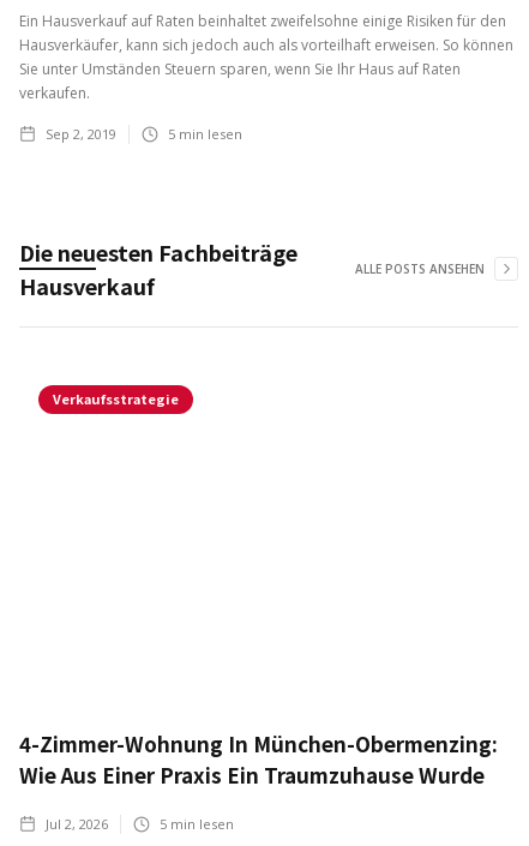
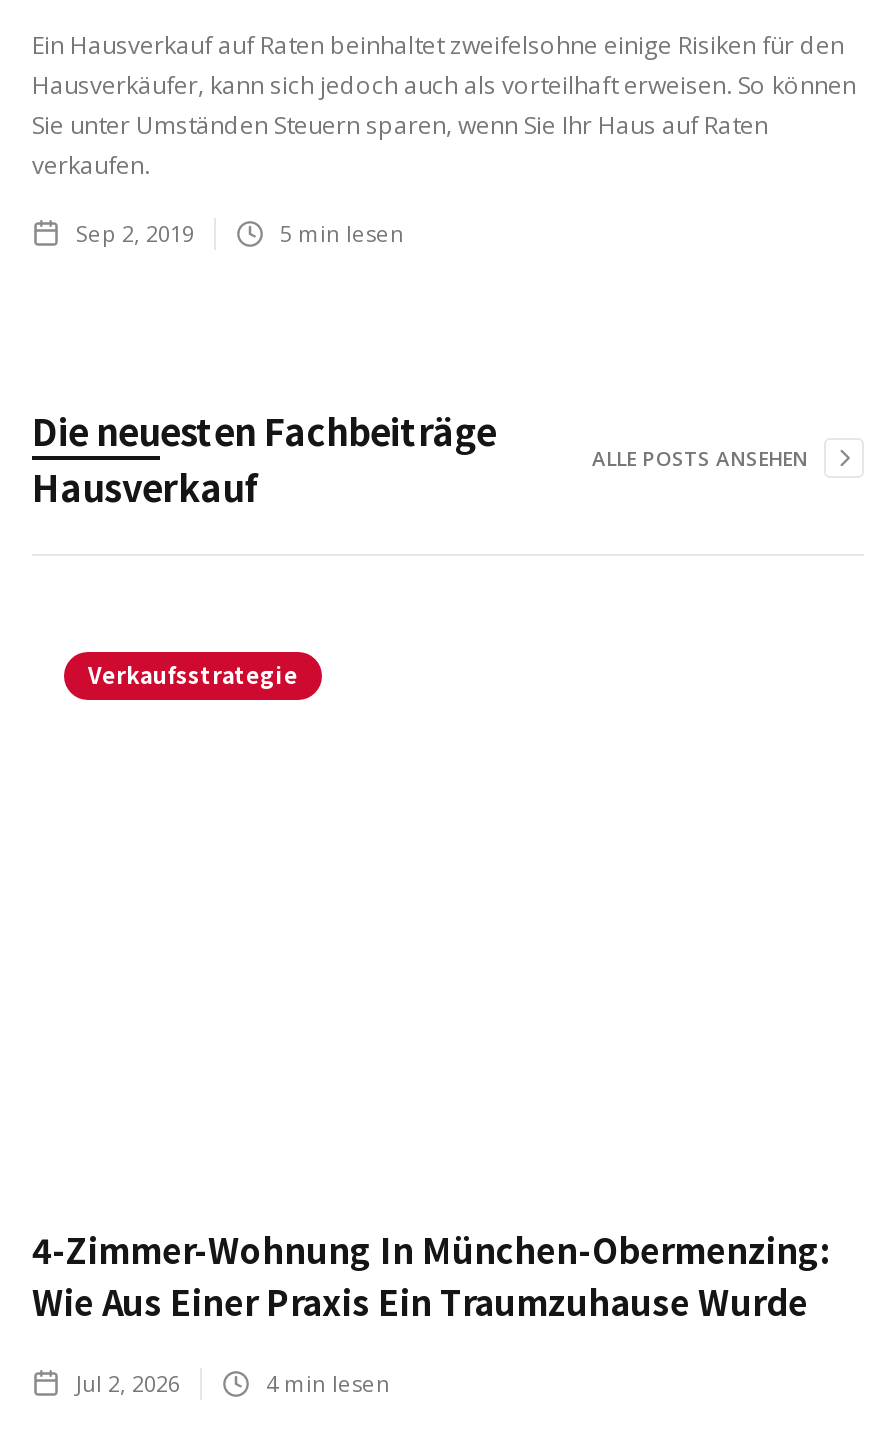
- 5 min lesen
+ 4 min lesen
